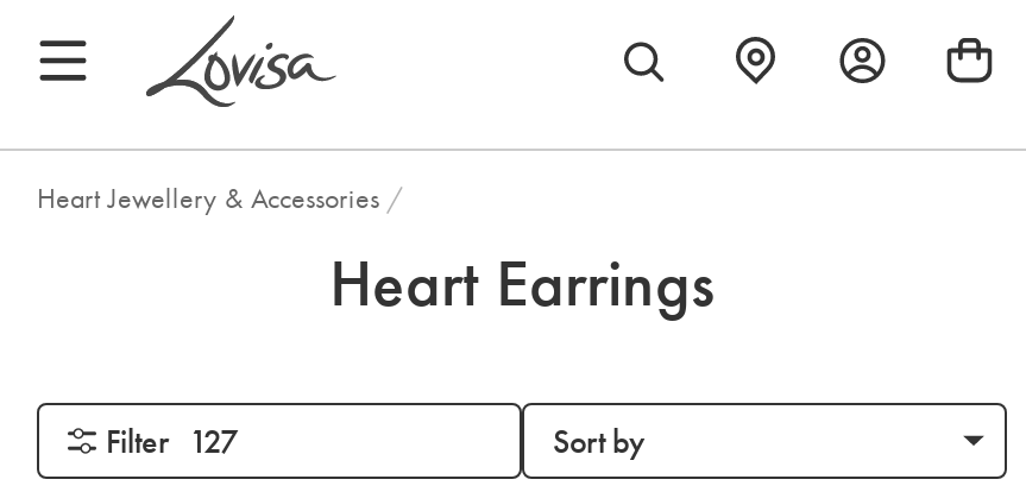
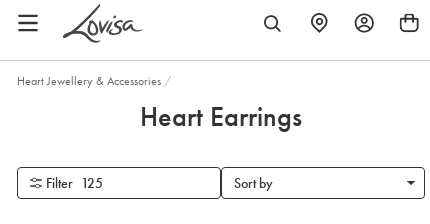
- Filter 127
+ Filter 125
